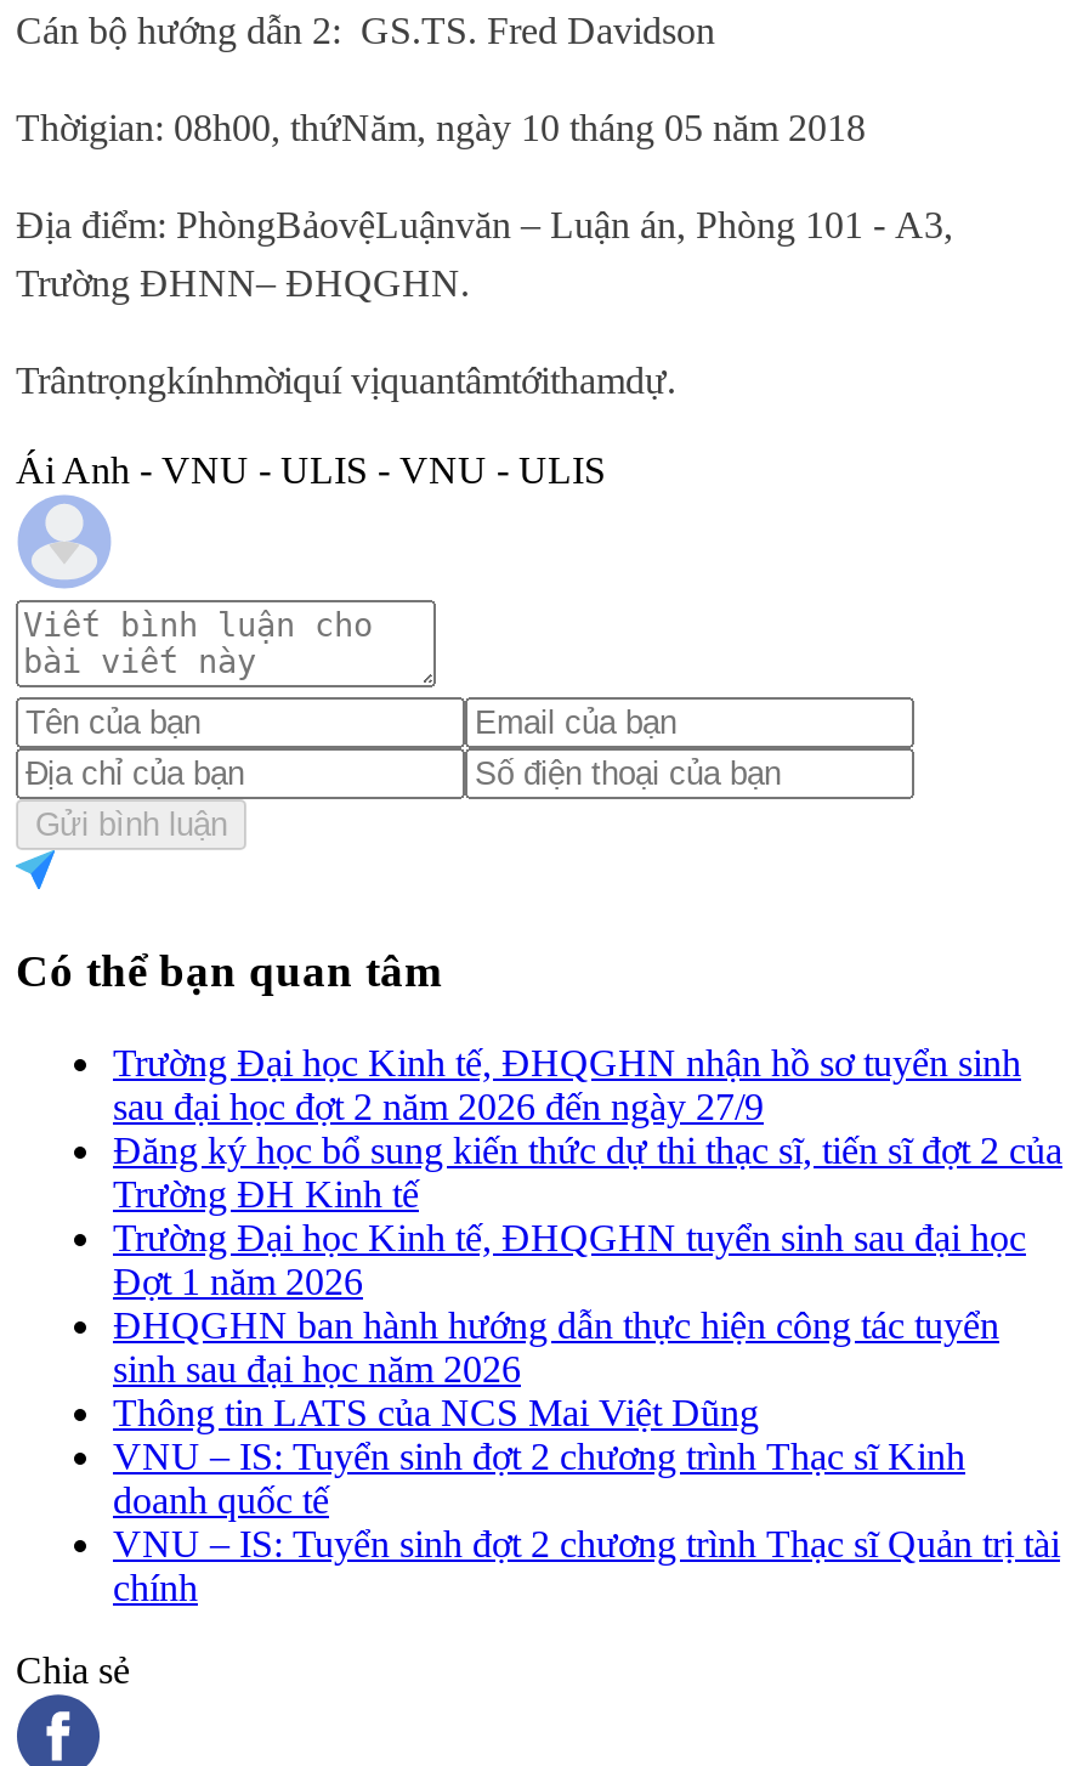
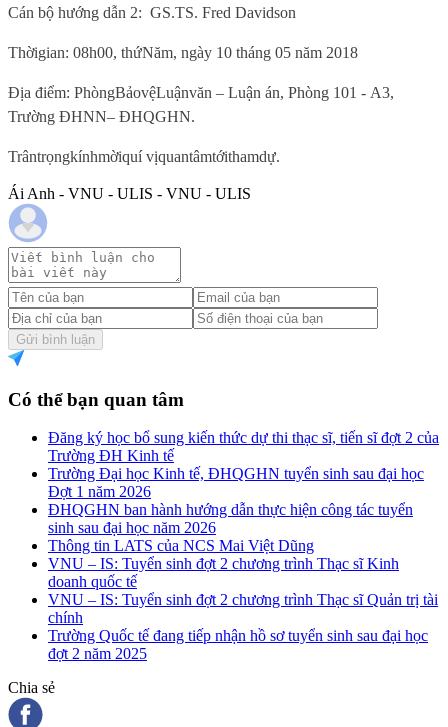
- Trường Đại học Kinh tế, ĐHQGHN nhận hồ sơ tuyển sinh
- sau đại học đợt 2 năm 2026 đến ngày 27/9

moved up: Đăng ký học bổ sung kiến thức dự thi thạc sĩ, tiến sĩ đợt 2 của | Trường ĐH Kinh tế | Trường Đại học Kinh tế, ĐHQGHN tuyển sinh sau đại học | ... | VNU – IS: Tuyển sinh đợt 2 chương trình Thạc sĩ Quản trị tài | chính

+ Trường Quốc tế đang tiếp nhận hồ sơ tuyển sinh sau đại học
+ đợt 2 năm 2025
